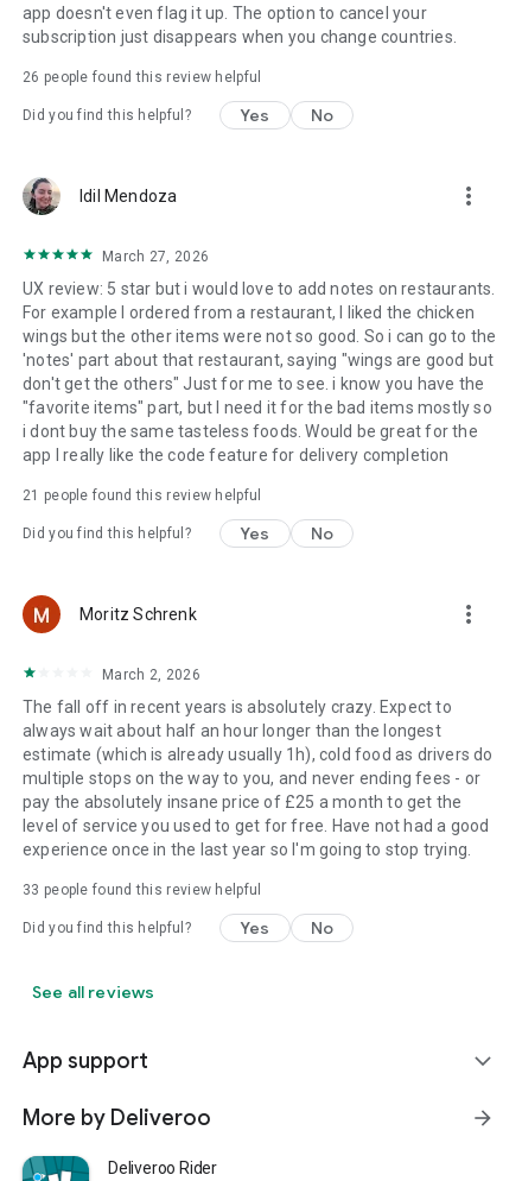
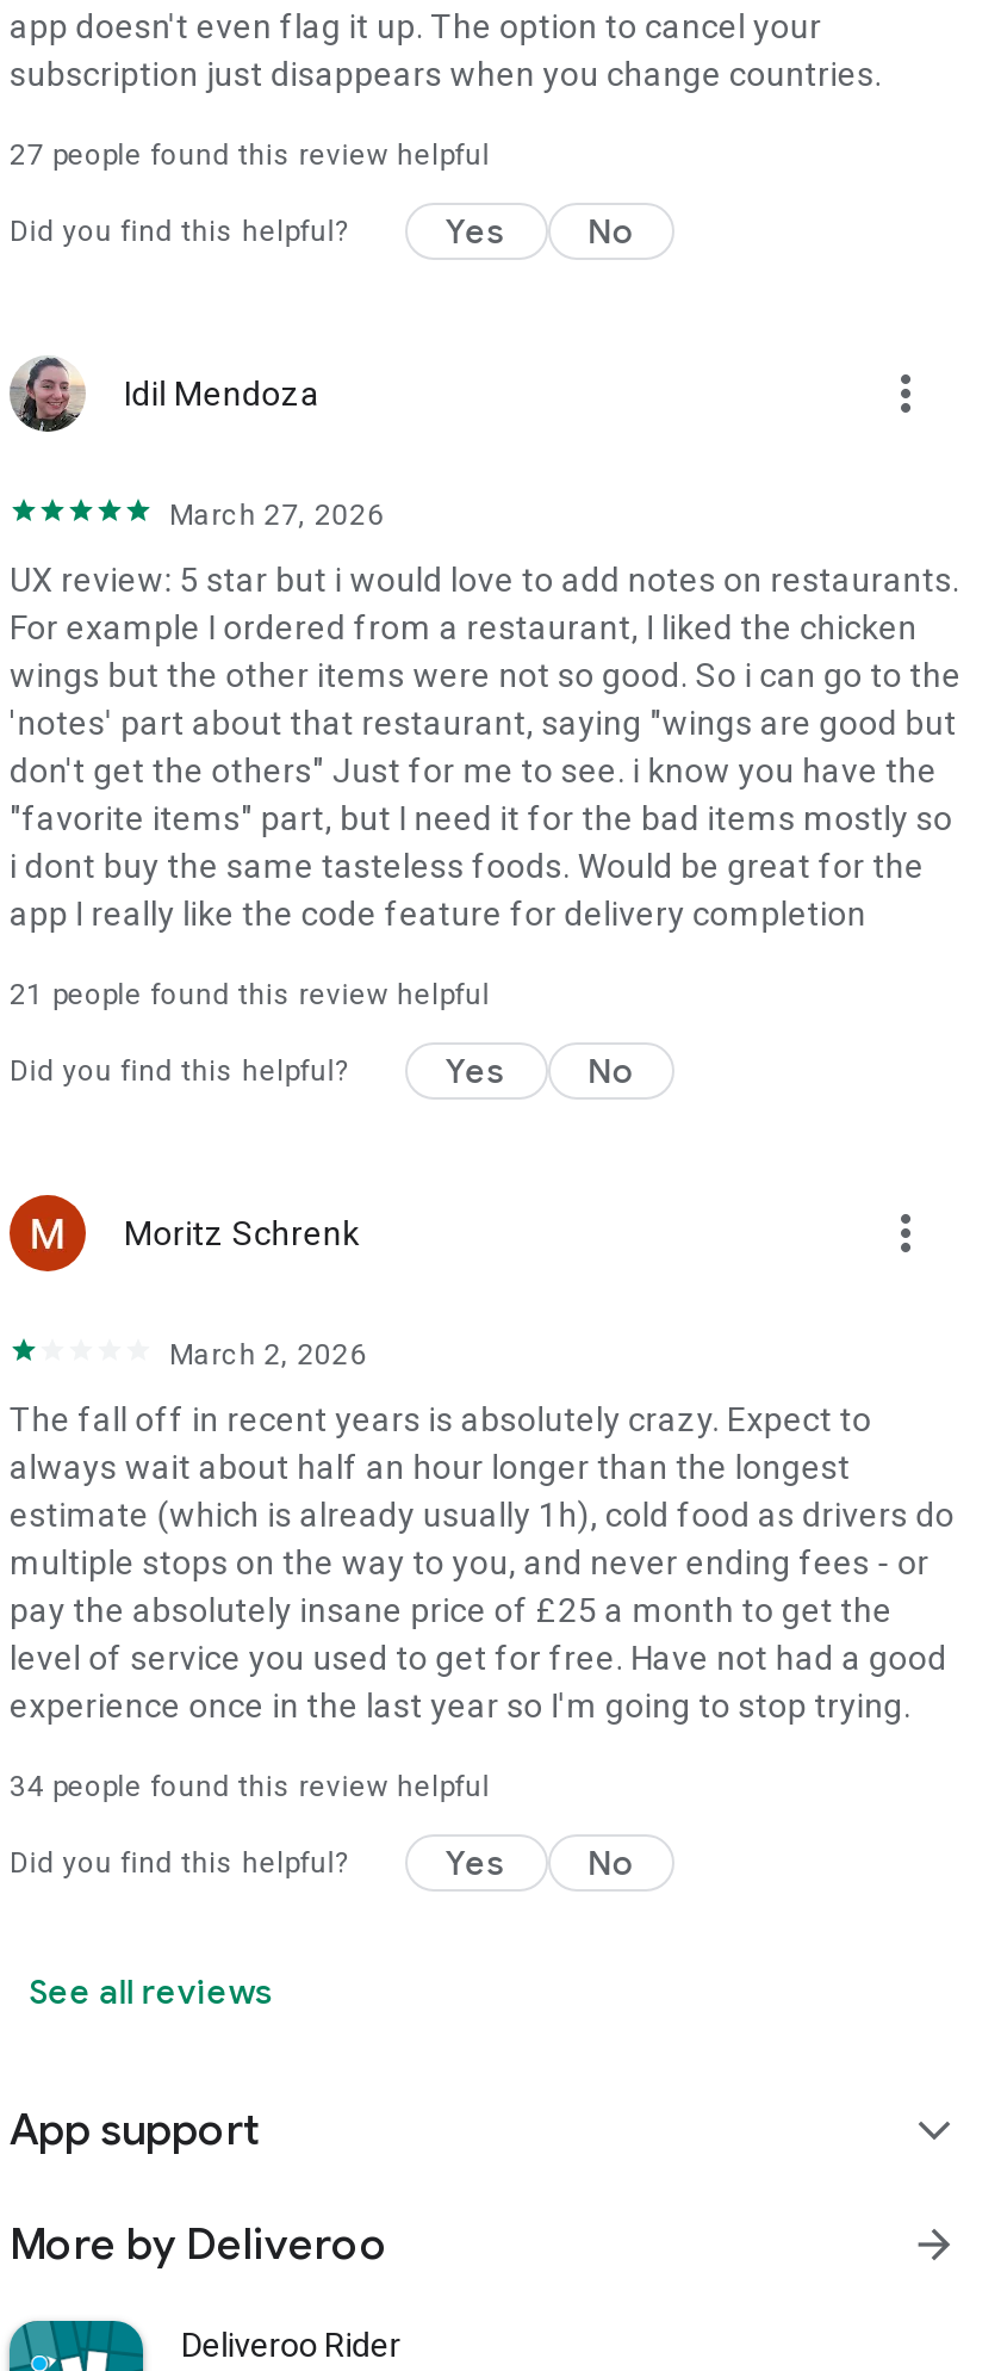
- 26 people found this review helpful
+ 27 people found this review helpful

- 33 people found this review helpful
+ 34 people found this review helpful
